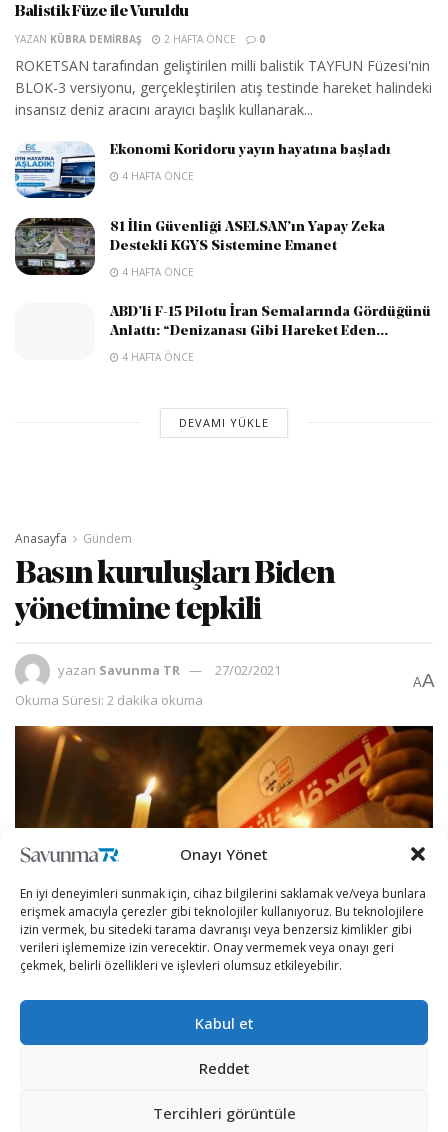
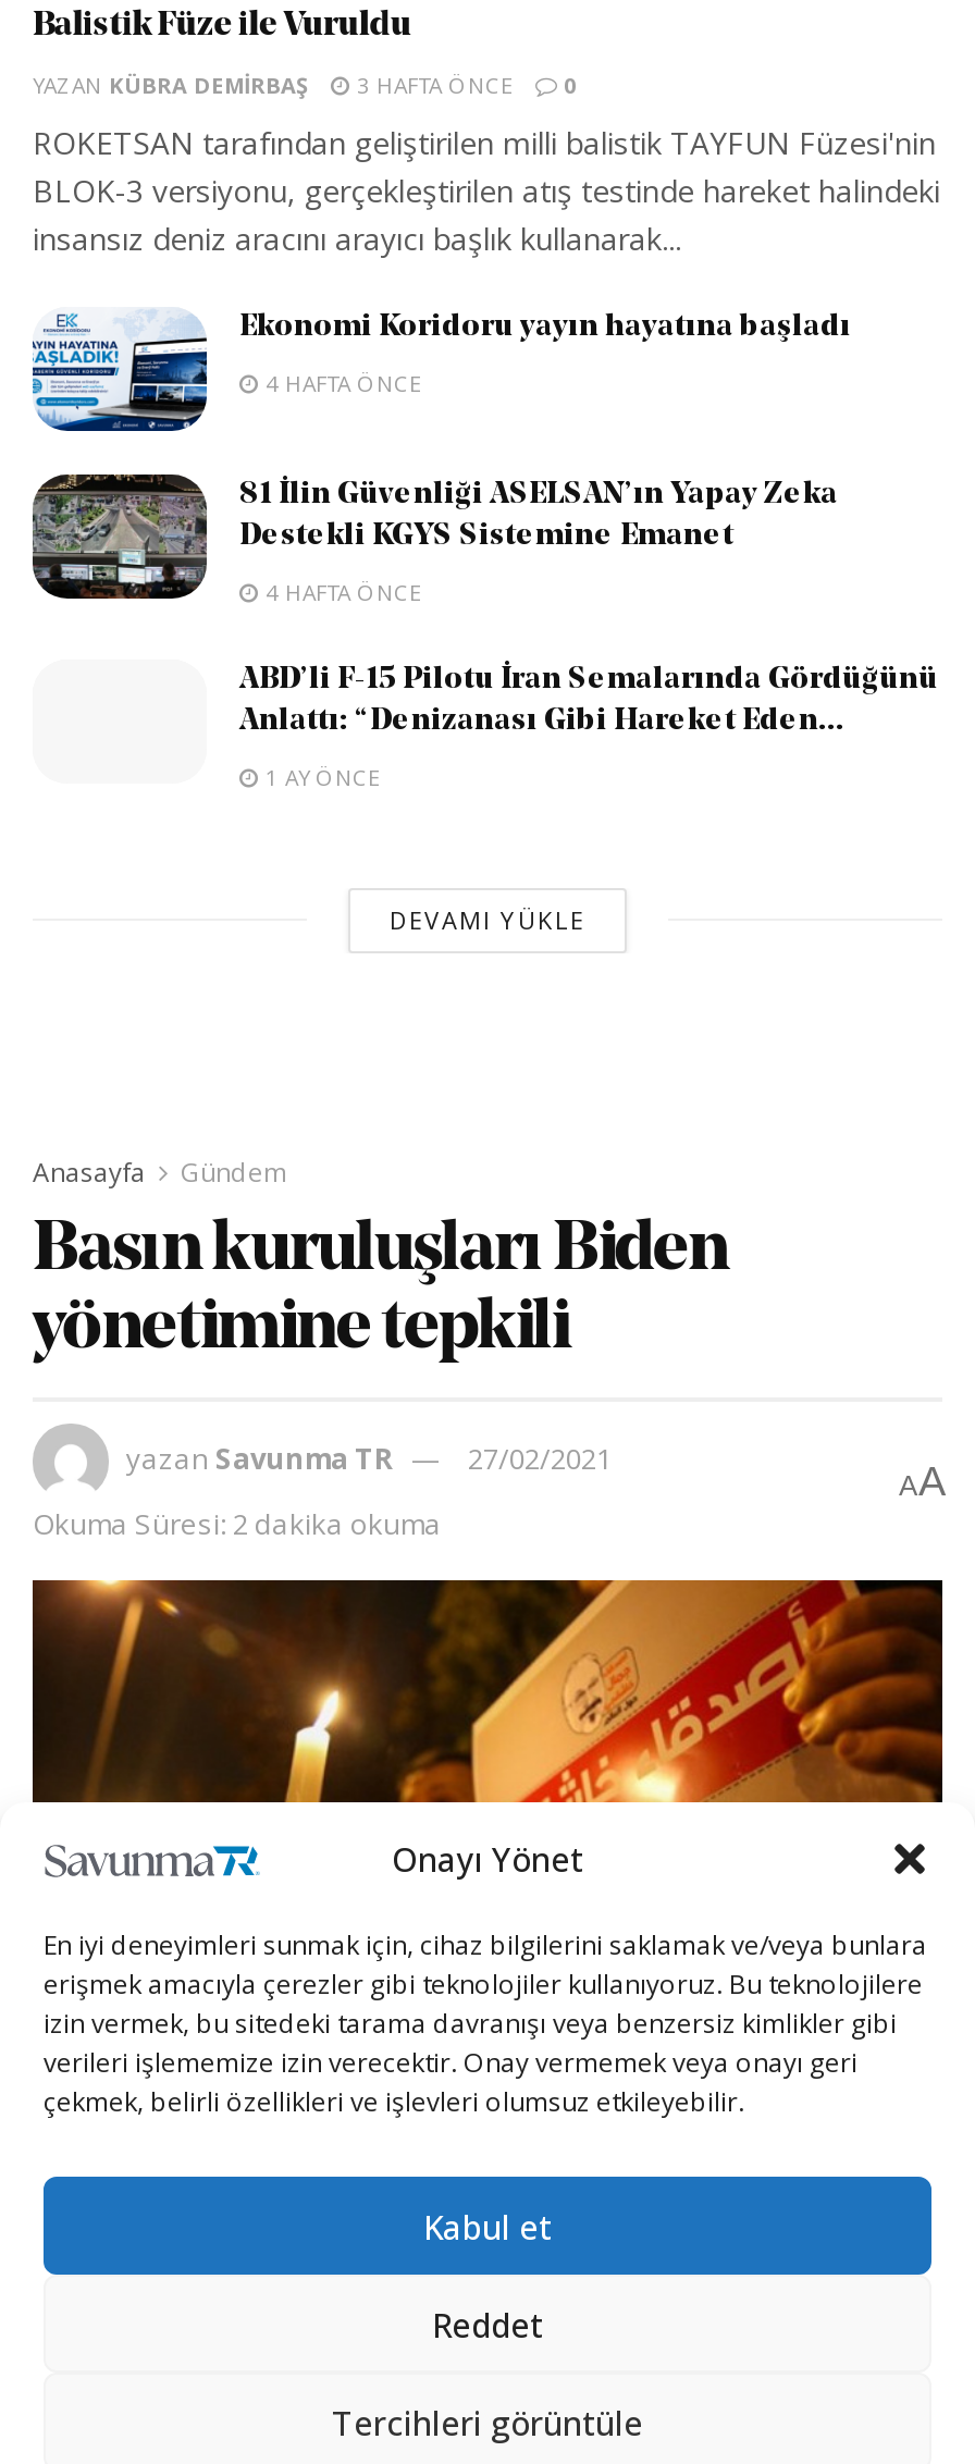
- YAZAN KÜBRA DEMIRBAŞ 2 HAFTA ÖNCE 0
+ YAZAN KÜBRA DEMIRBAŞ 3 HAFTA ÖNCE 0

- 4 HAFTA ÖNCE
+ 1 AY ÖNCE
